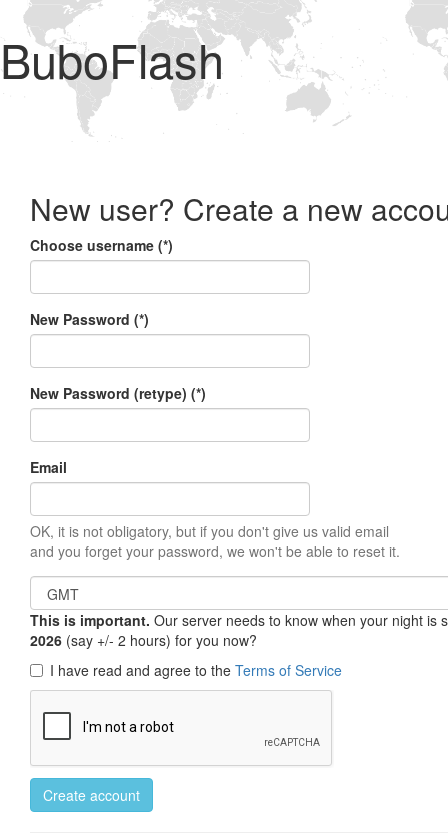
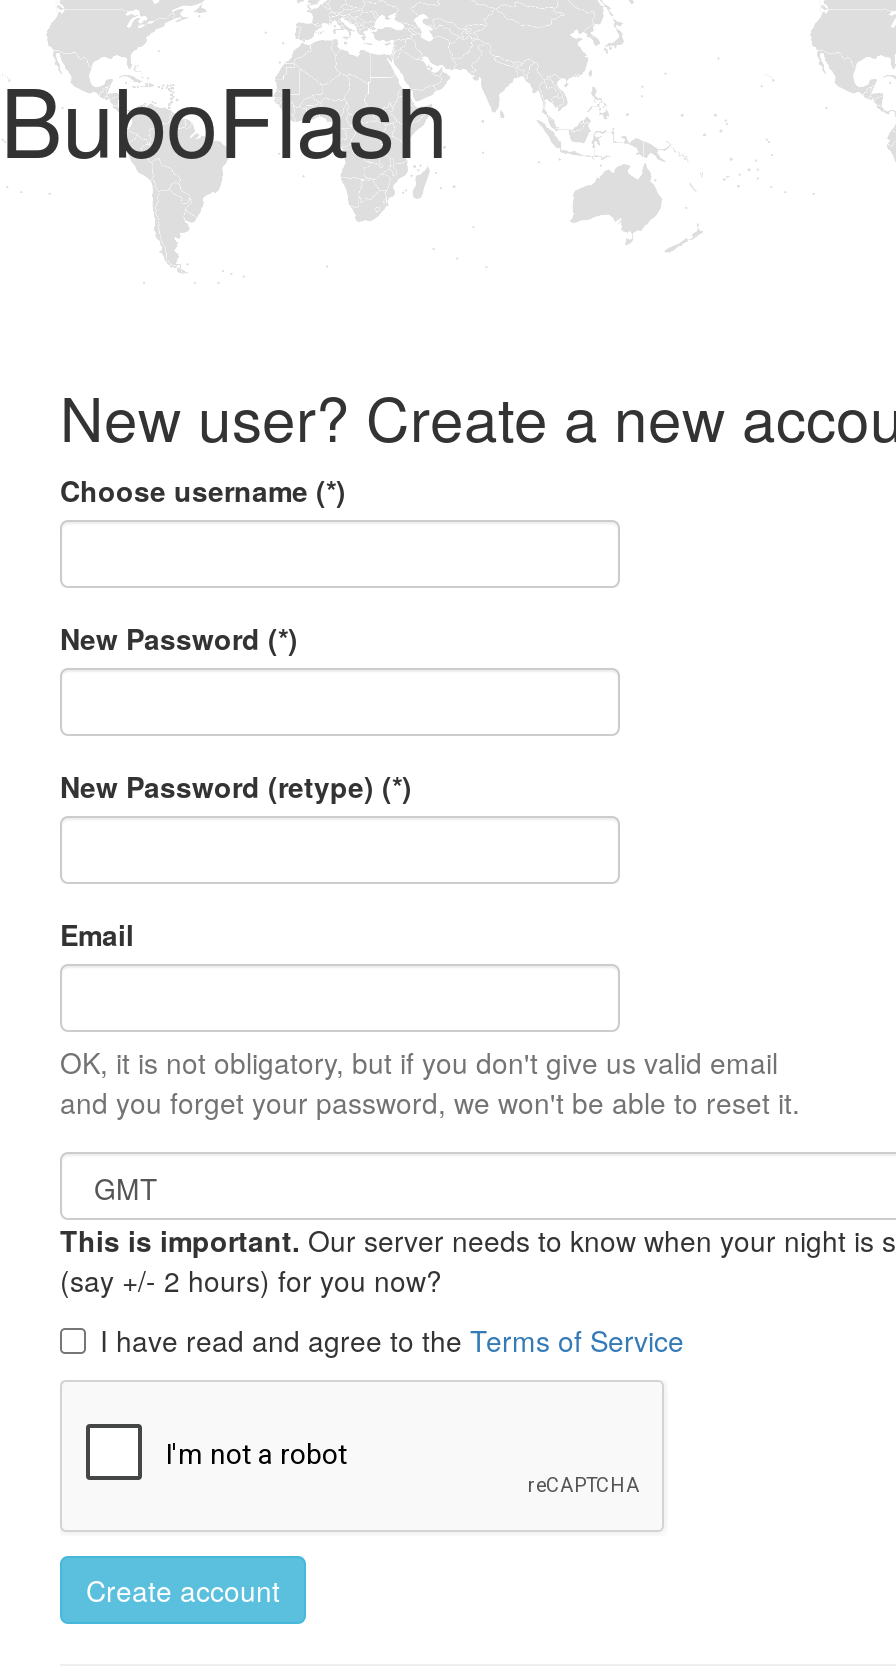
- 2026 (say +/- 2 hours) for you now?
+ (say +/- 2 hours) for you now?
